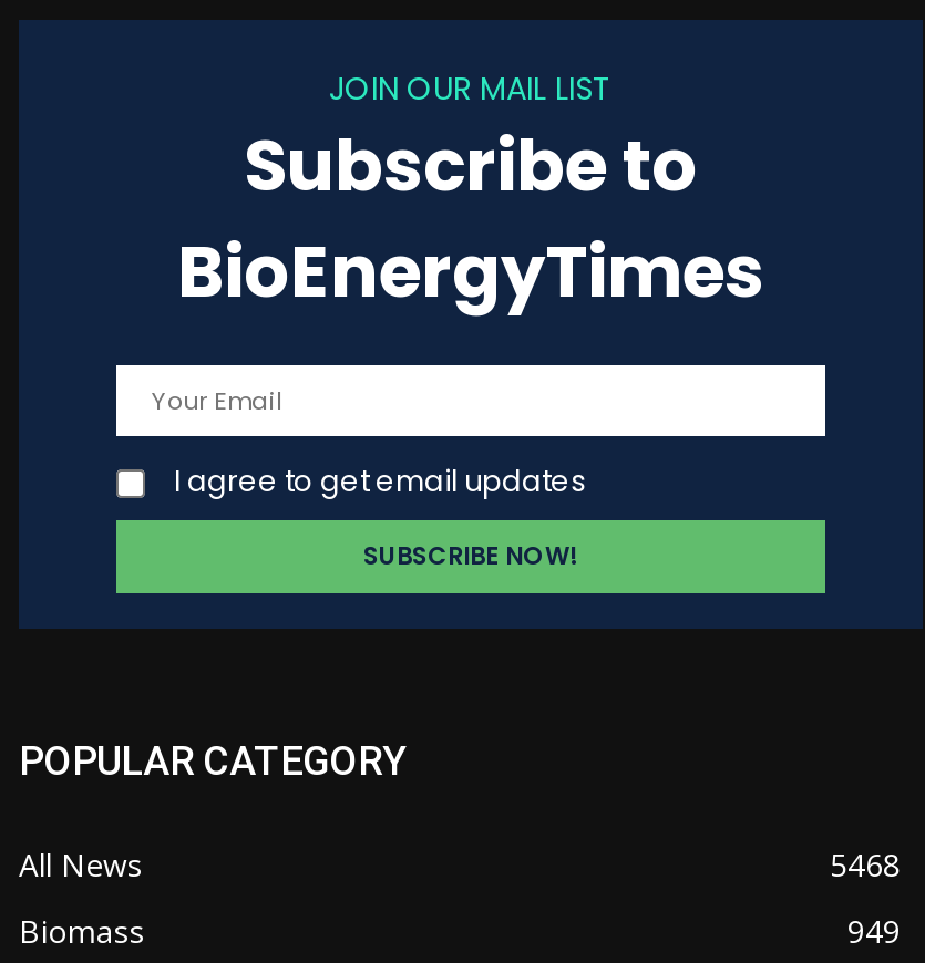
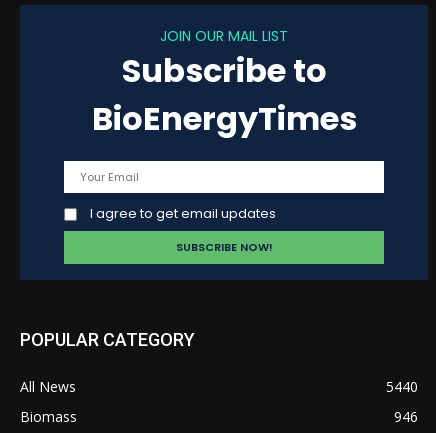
- 5468
+ 5440

- 949
+ 946
